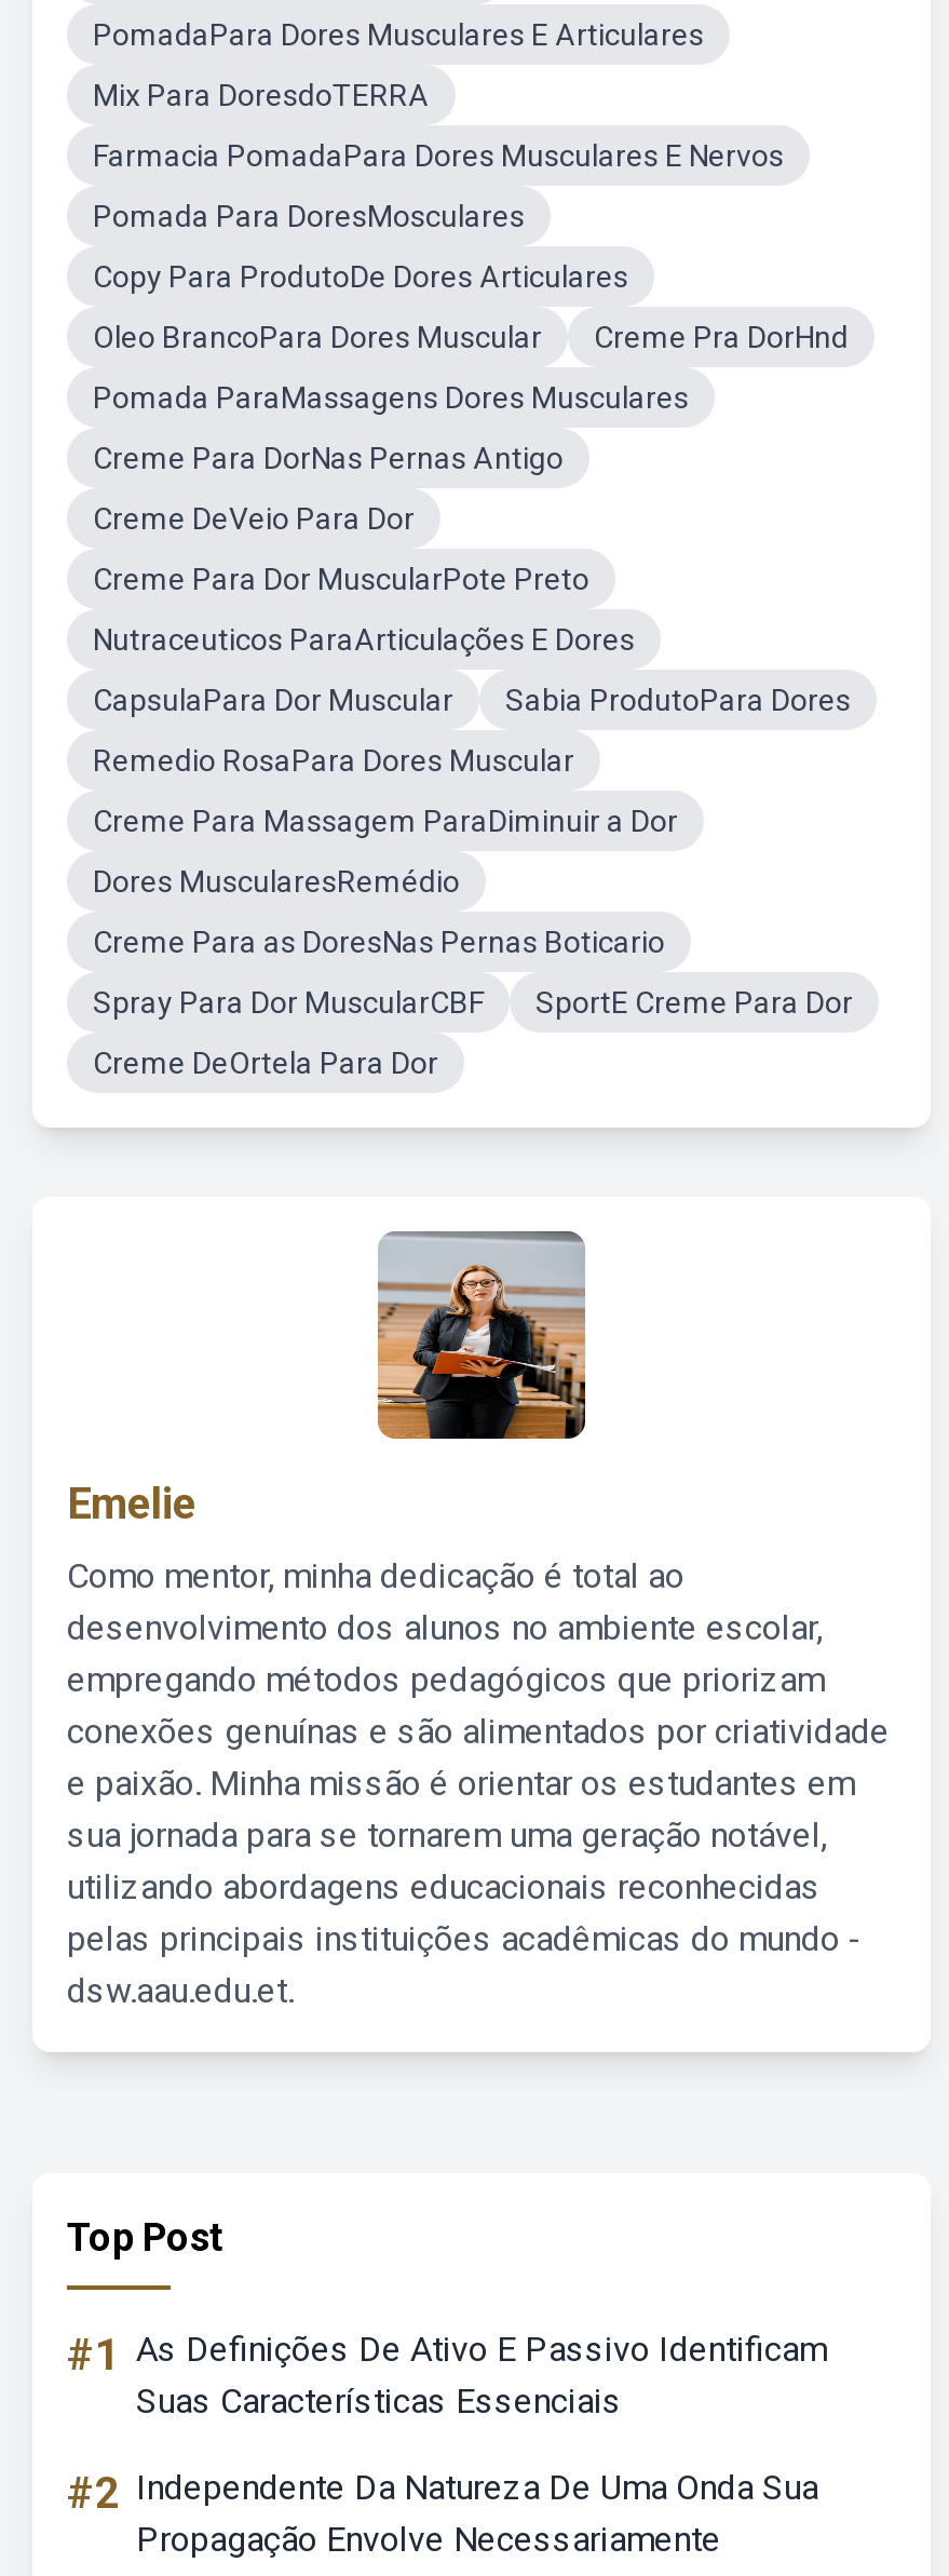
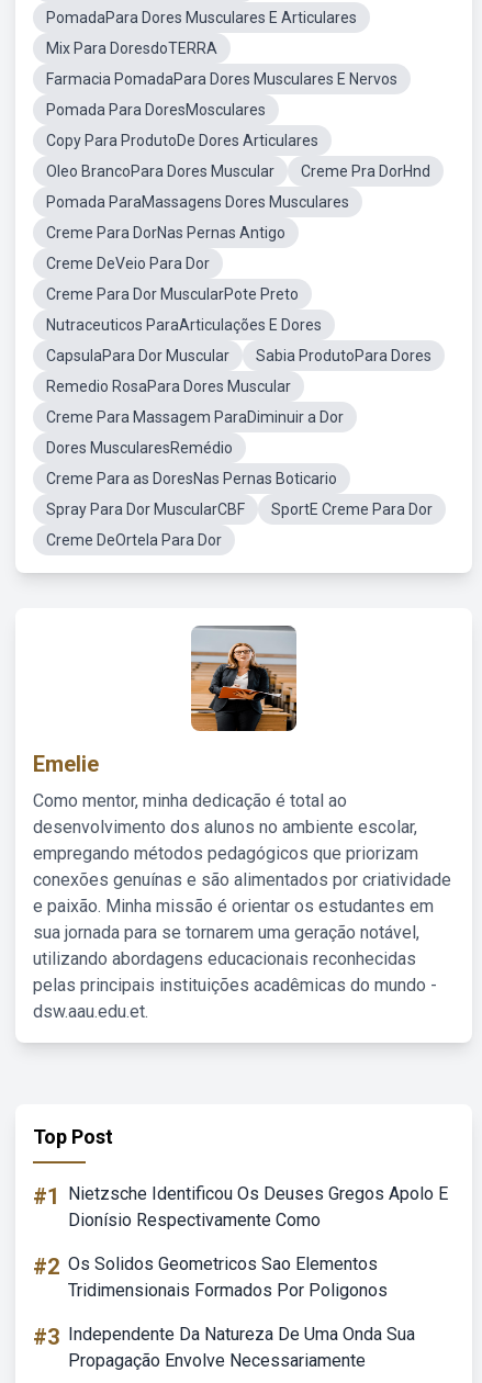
- #1 As Definições De Ativo E Passivo Identificam
- Suas Características Essenciais
- #2 Independente Da Natureza De Uma Onda Sua
+ #1 Nietzsche Identificou Os Deuses Gregos Apolo E
+ Dionísio Respectivamente Como
+ #2 Os Solidos Geometricos Sao Elementos
+ Tridimensionais Formados Por Poligonos
+ #3 Independente Da Natureza De Uma Onda Sua
